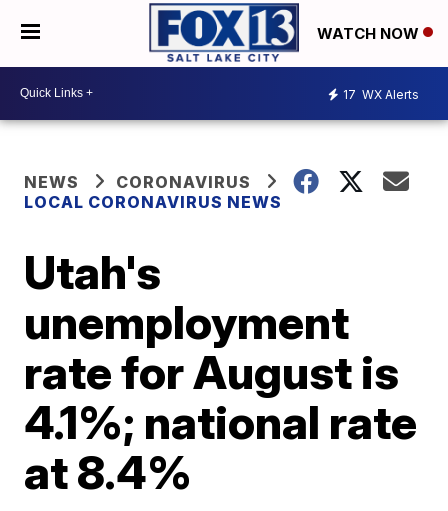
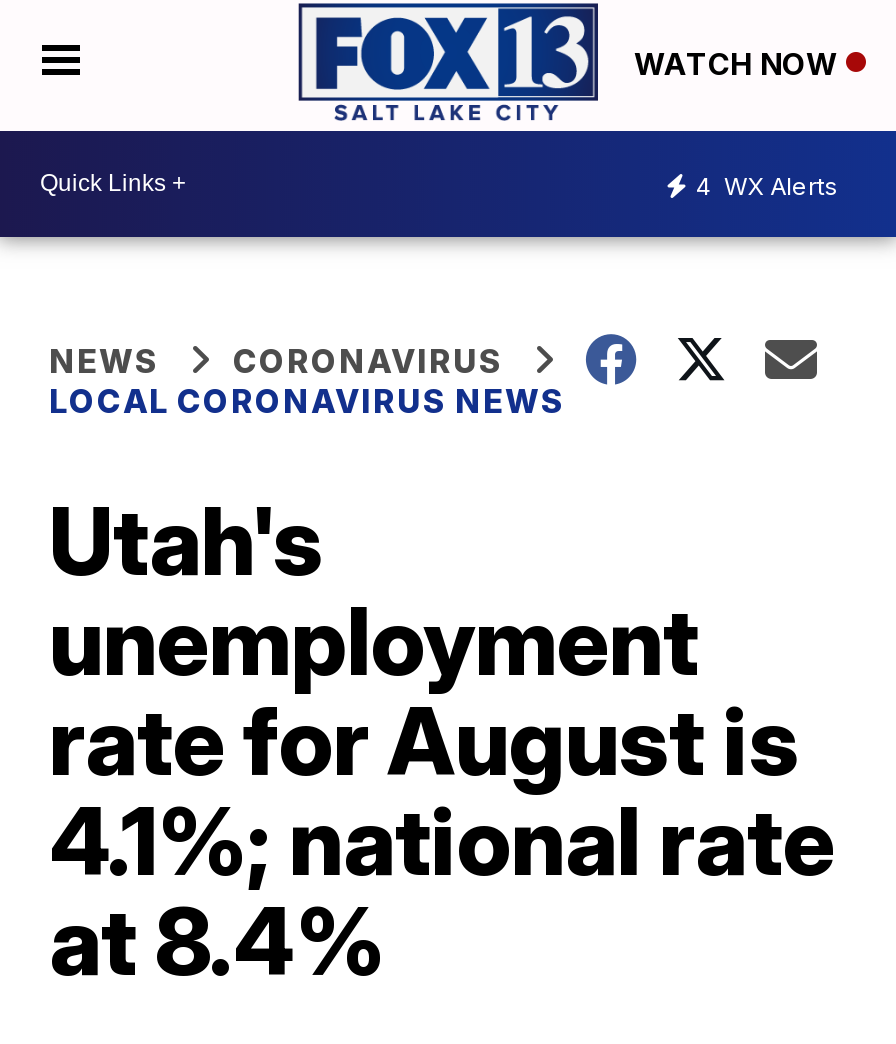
- 17 WX Alerts
+ 4 WX Alerts
